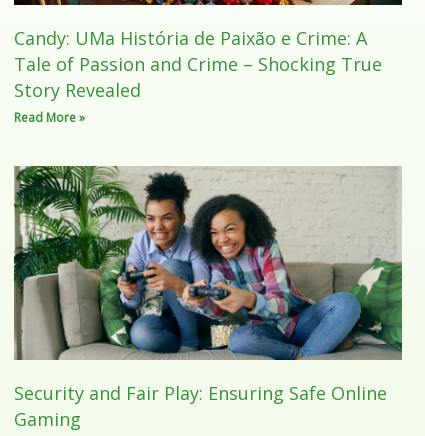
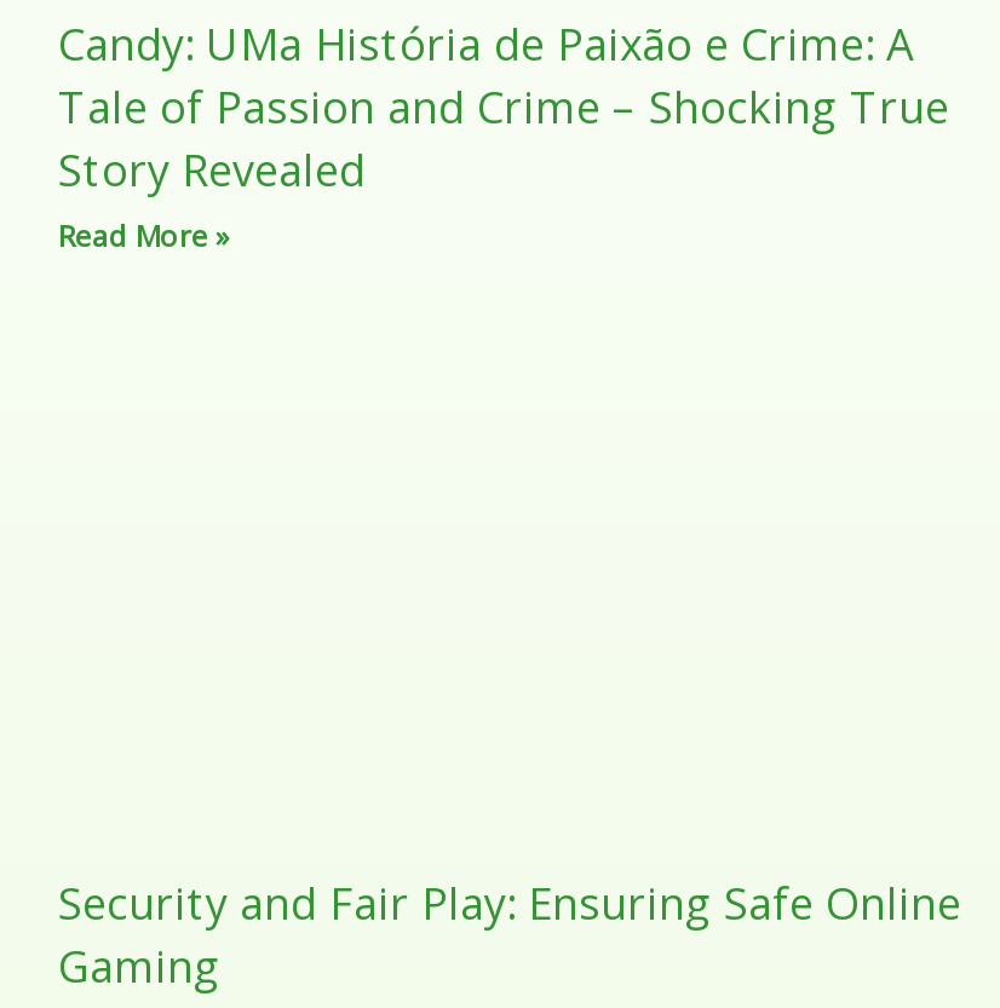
- [image]
